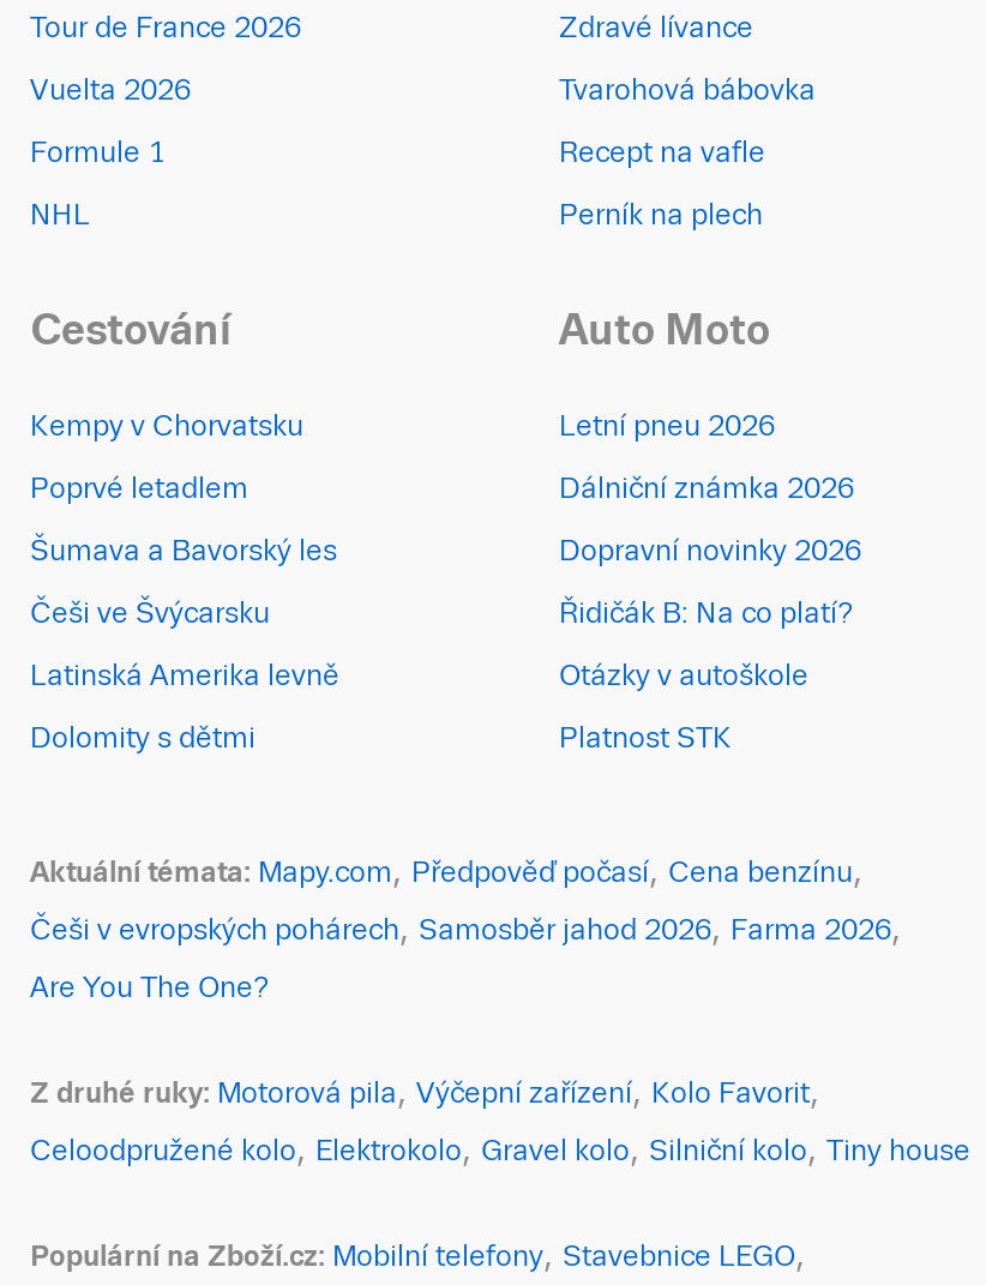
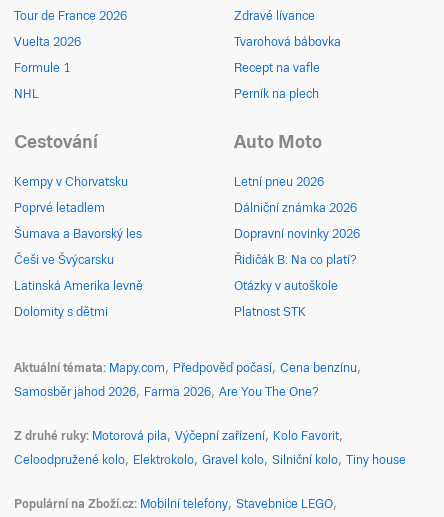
- Češi v evropských pohárech Samosběr jahod 2026 Farma 2026
- Are You The One?
+ Samosběr jahod 2026 Farma 2026 Are You The One?
